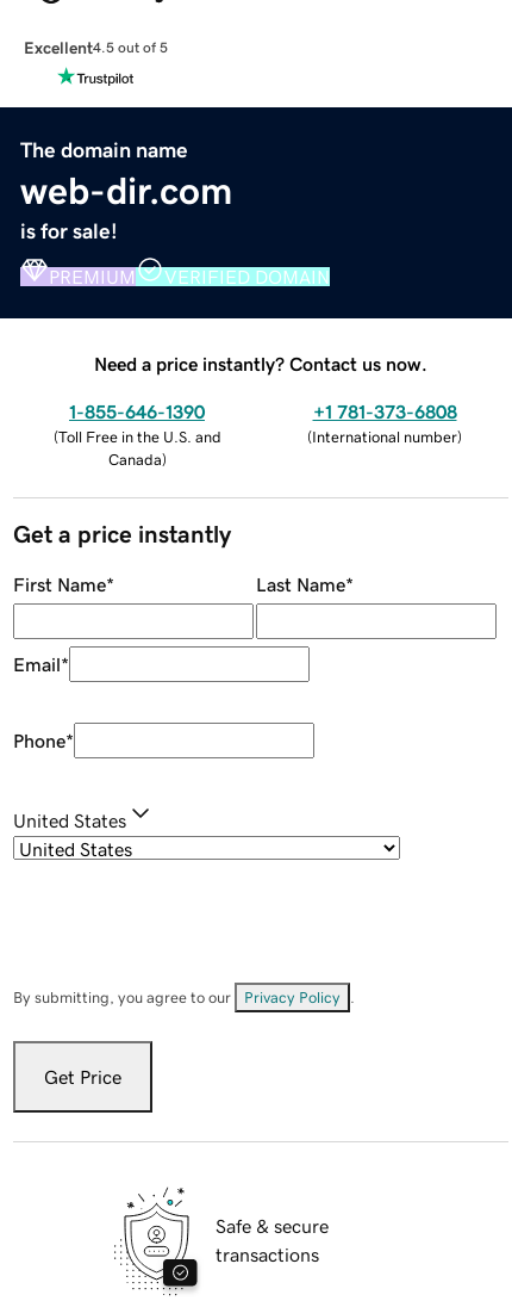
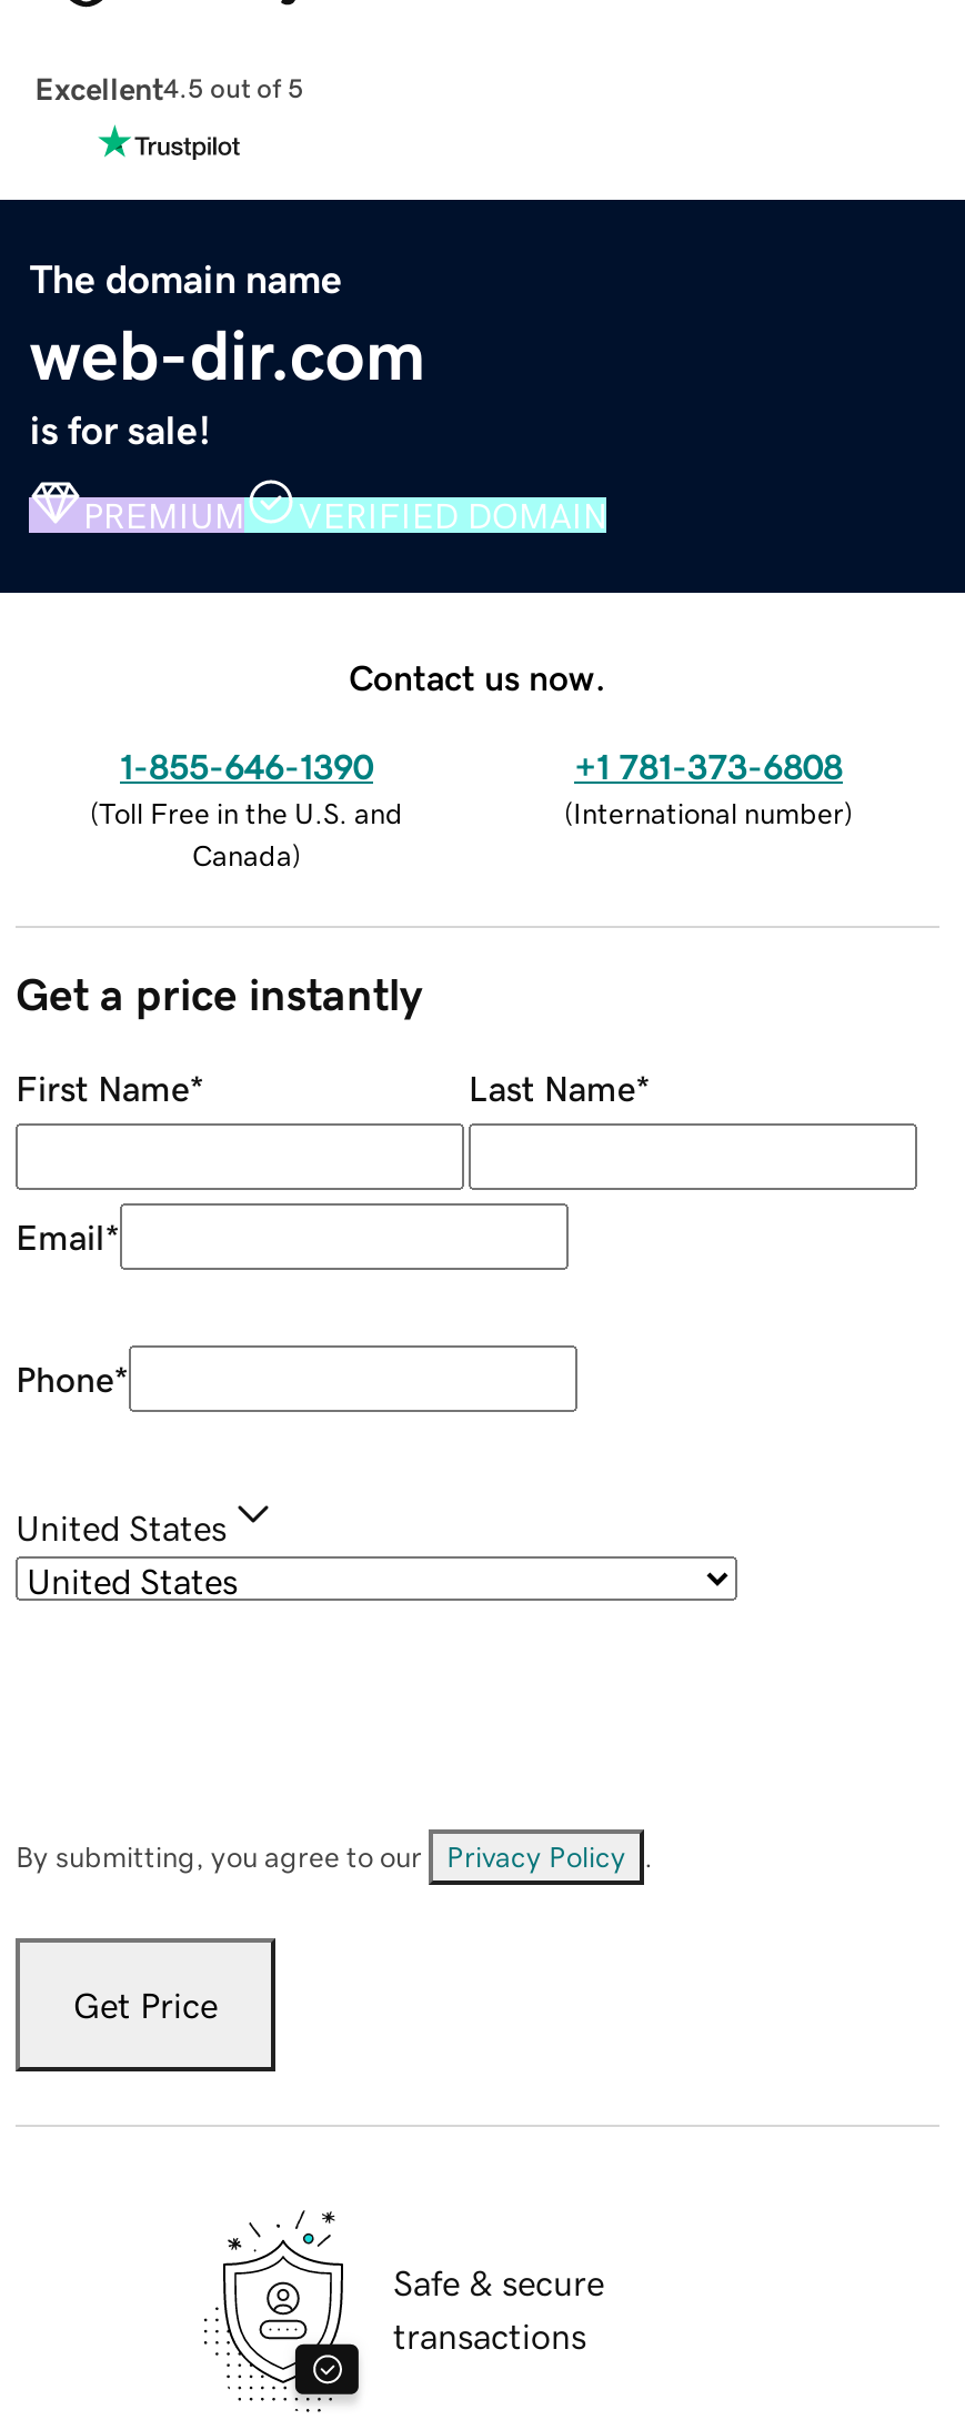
- Need a price instantly? Contact us now.
+ Contact us now.
